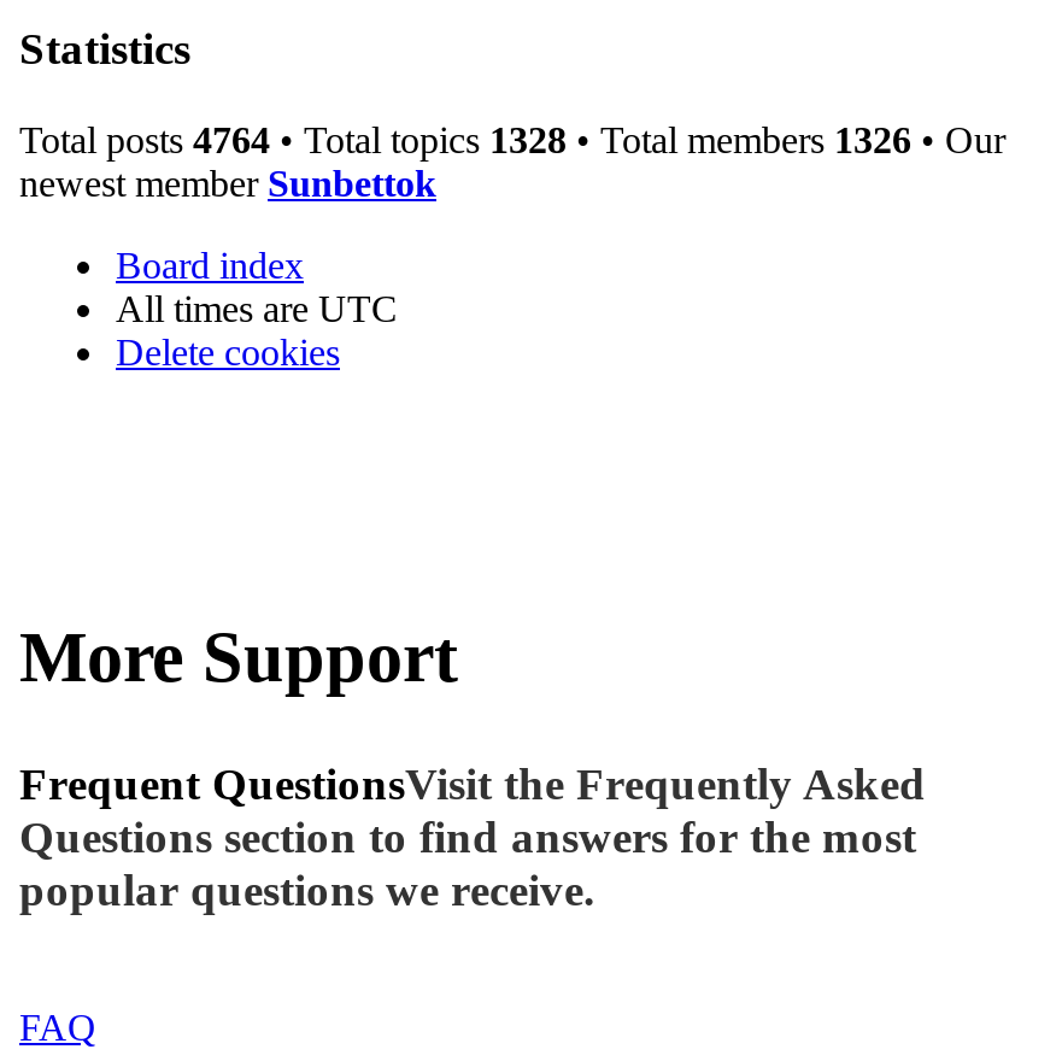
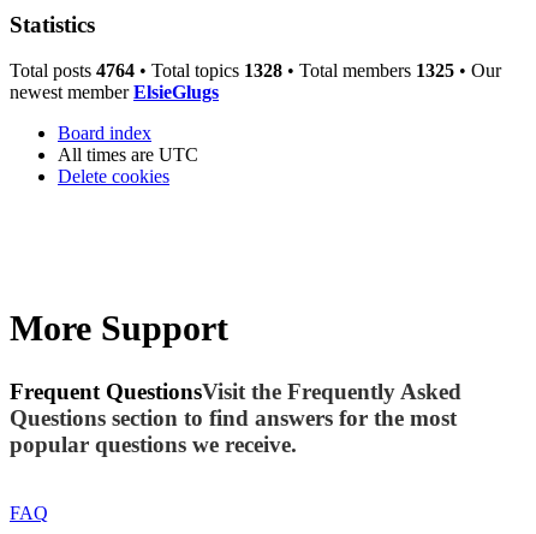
- Total posts 4764 • Total topics 1328 • Total members 1326 • Our
+ Total posts 4764 • Total topics 1328 • Total members 1325 • Our

- newest member Sunbettok
+ newest member ElsieGlugs
